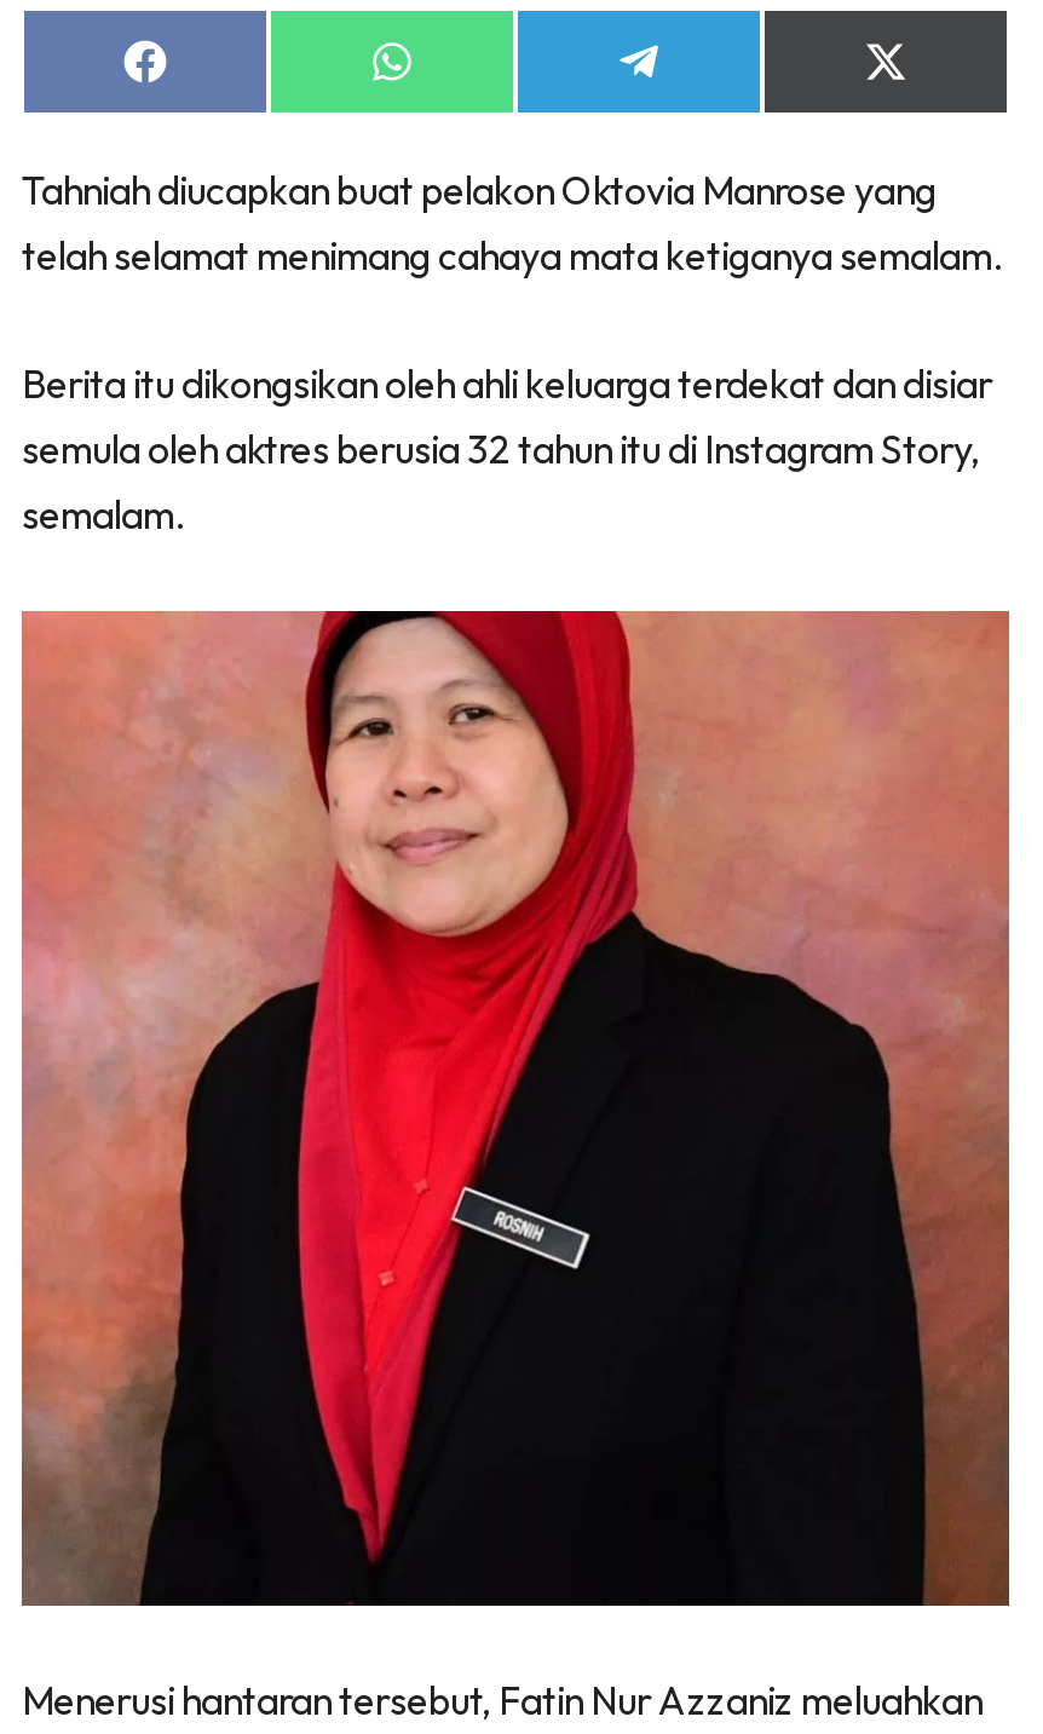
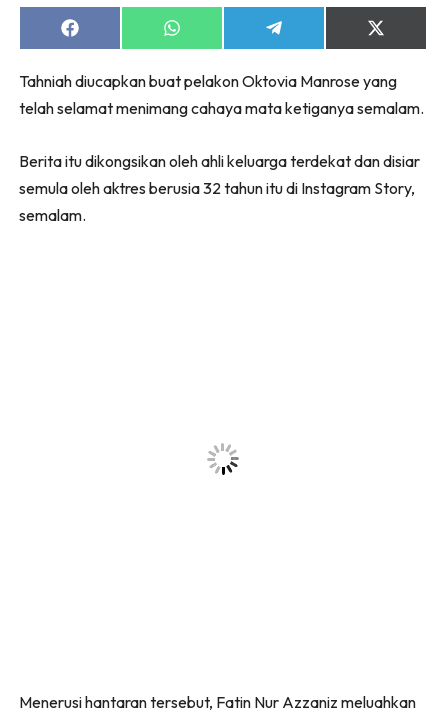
- [image]
